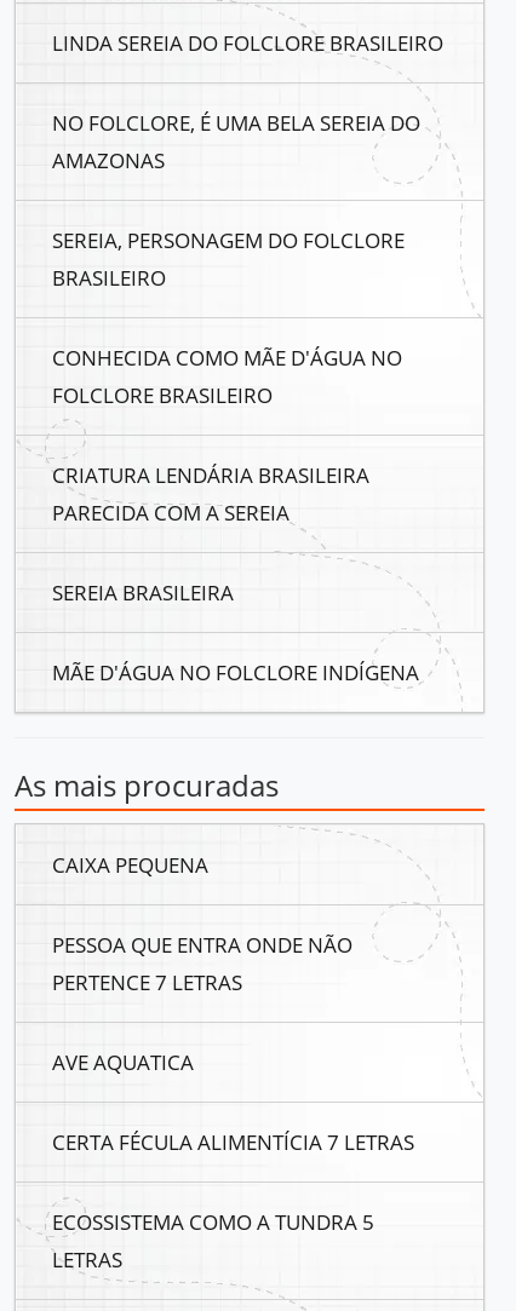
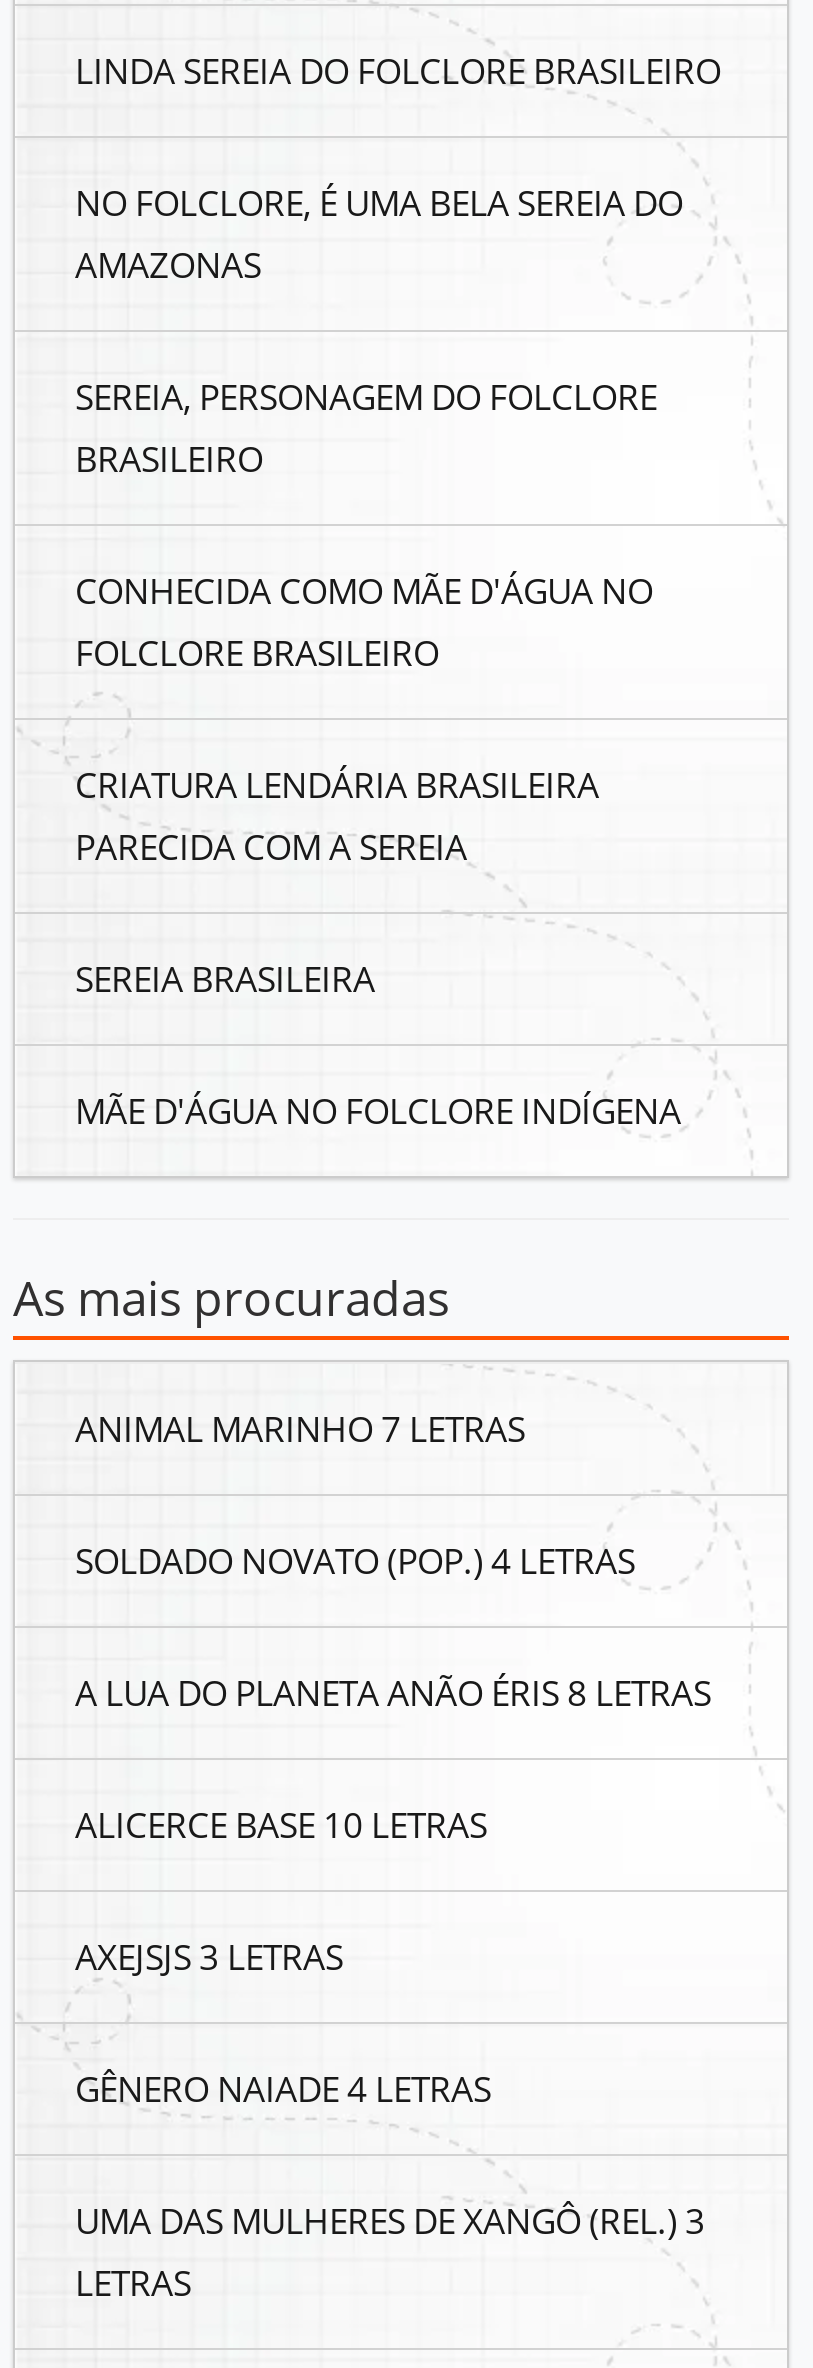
- CAIXA PEQUENA
- PESSOA QUE ENTRA ONDE NÃO
- PERTENCE 7 LETRAS
- AVE AQUATICA
- CERTA FÉCULA ALIMENTÍCIA 7 LETRAS
- ECOSSISTEMA COMO A TUNDRA 5
+ ANIMAL MARINHO 7 LETRAS
+ SOLDADO NOVATO (POP.) 4 LETRAS
+ A LUA DO PLANETA ANÃO ÉRIS 8 LETRAS
+ ALICERCE BASE 10 LETRAS
+ AXEJSJS 3 LETRAS
+ GÊNERO NAIADE 4 LETRAS
+ UMA DAS MULHERES DE XANGÔ (REL.) 3
